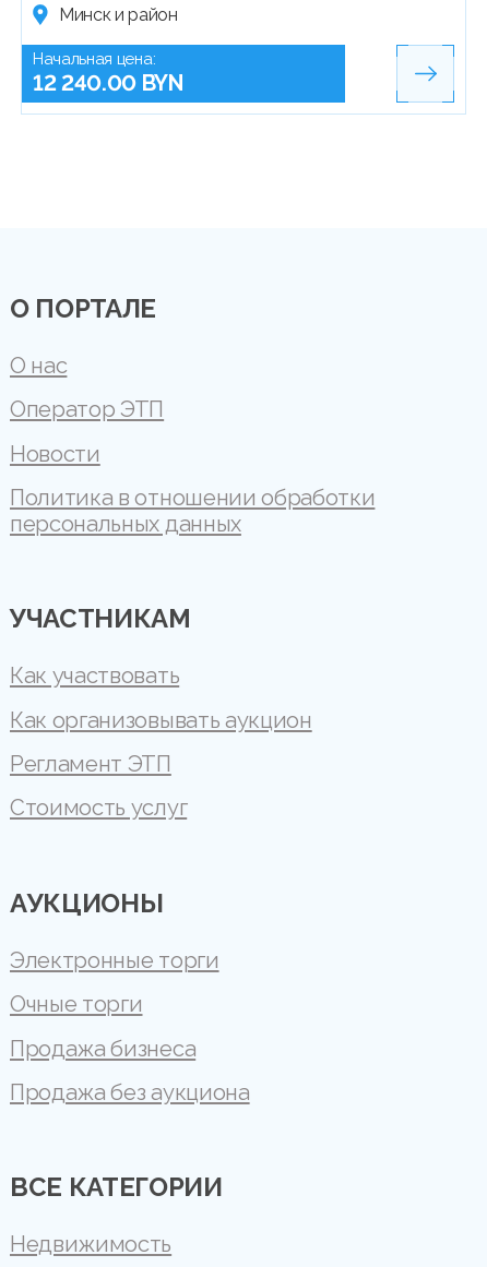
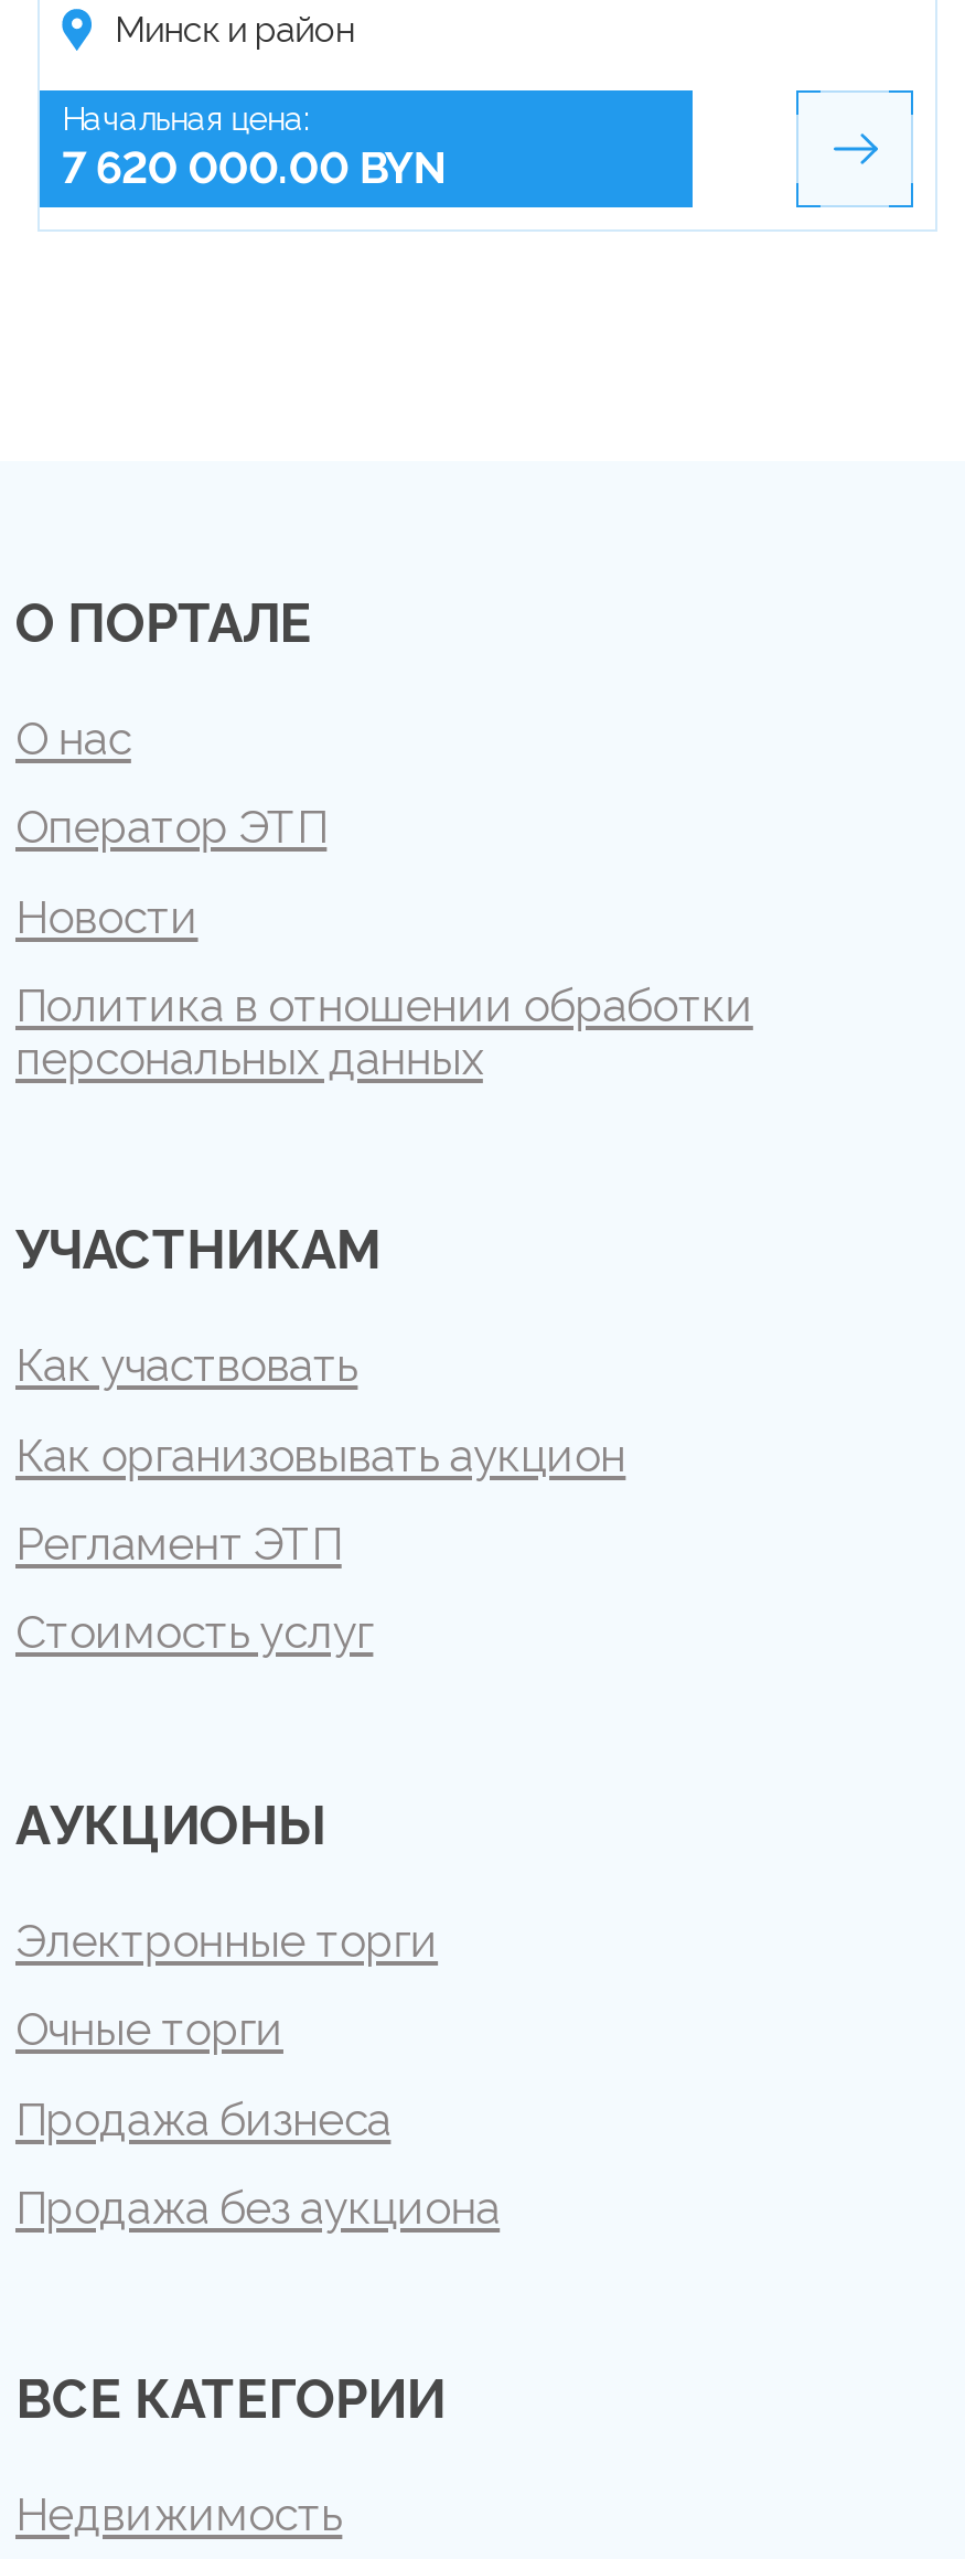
- 12 240.00 BYN
+ 7 620 000.00 BYN
